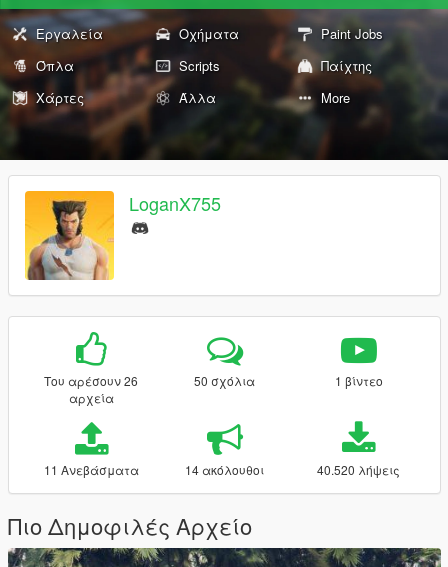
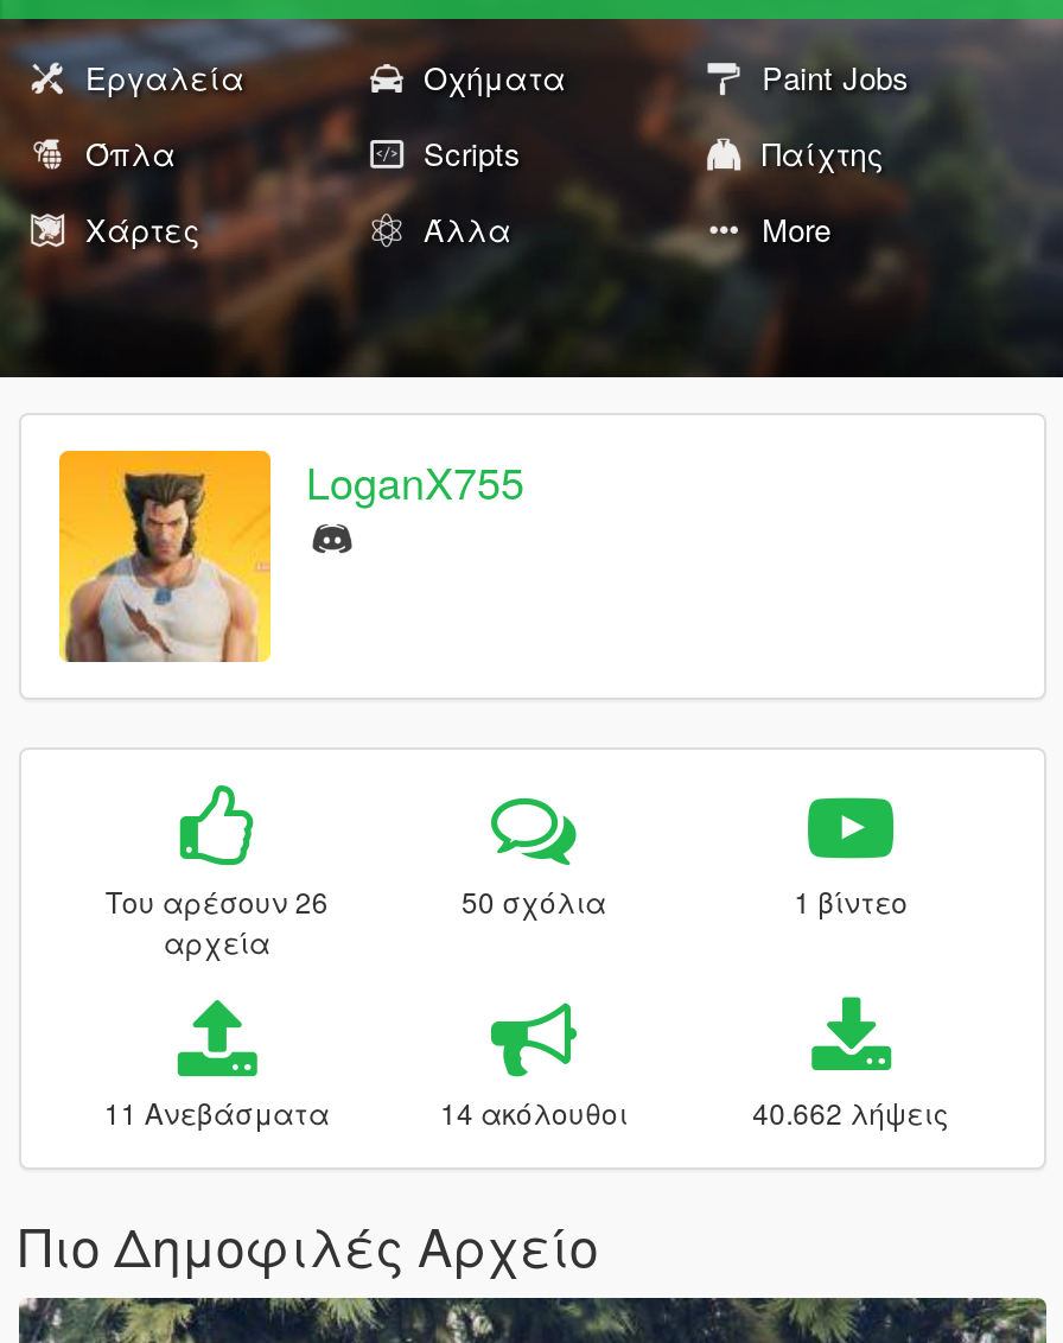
- 40.520 λήψεις
+ 40.662 λήψεις
